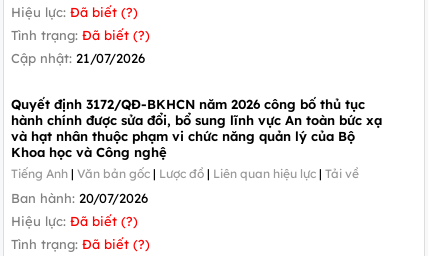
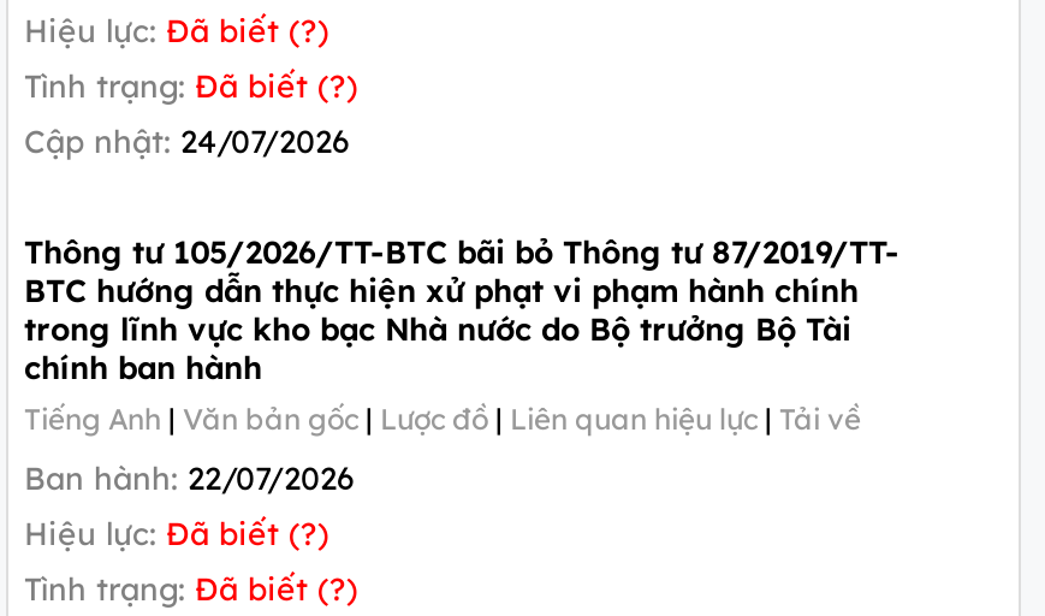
- Cập nhật: 21/07/2026
+ Cập nhật: 24/07/2026

- Quyết định 3172/QĐ-BKHCN năm 2026 công bố thủ tục
- hành chính được sửa đổi, bổ sung lĩnh vực An toàn bức xạ
- và hạt nhân thuộc phạm vi chức năng quản lý của Bộ
- Khoa học và Công nghệ
+ Thông tư 105/2026/TT-BTC bãi bỏ Thông tư 87/2019/TT-
+ BTC hướng dẫn thực hiện xử phạt vi phạm hành chính
+ trong lĩnh vực kho bạc Nhà nước do Bộ trưởng Bộ Tài
+ chính ban hành

- Ban hành: 20/07/2026
+ Ban hành: 22/07/2026
